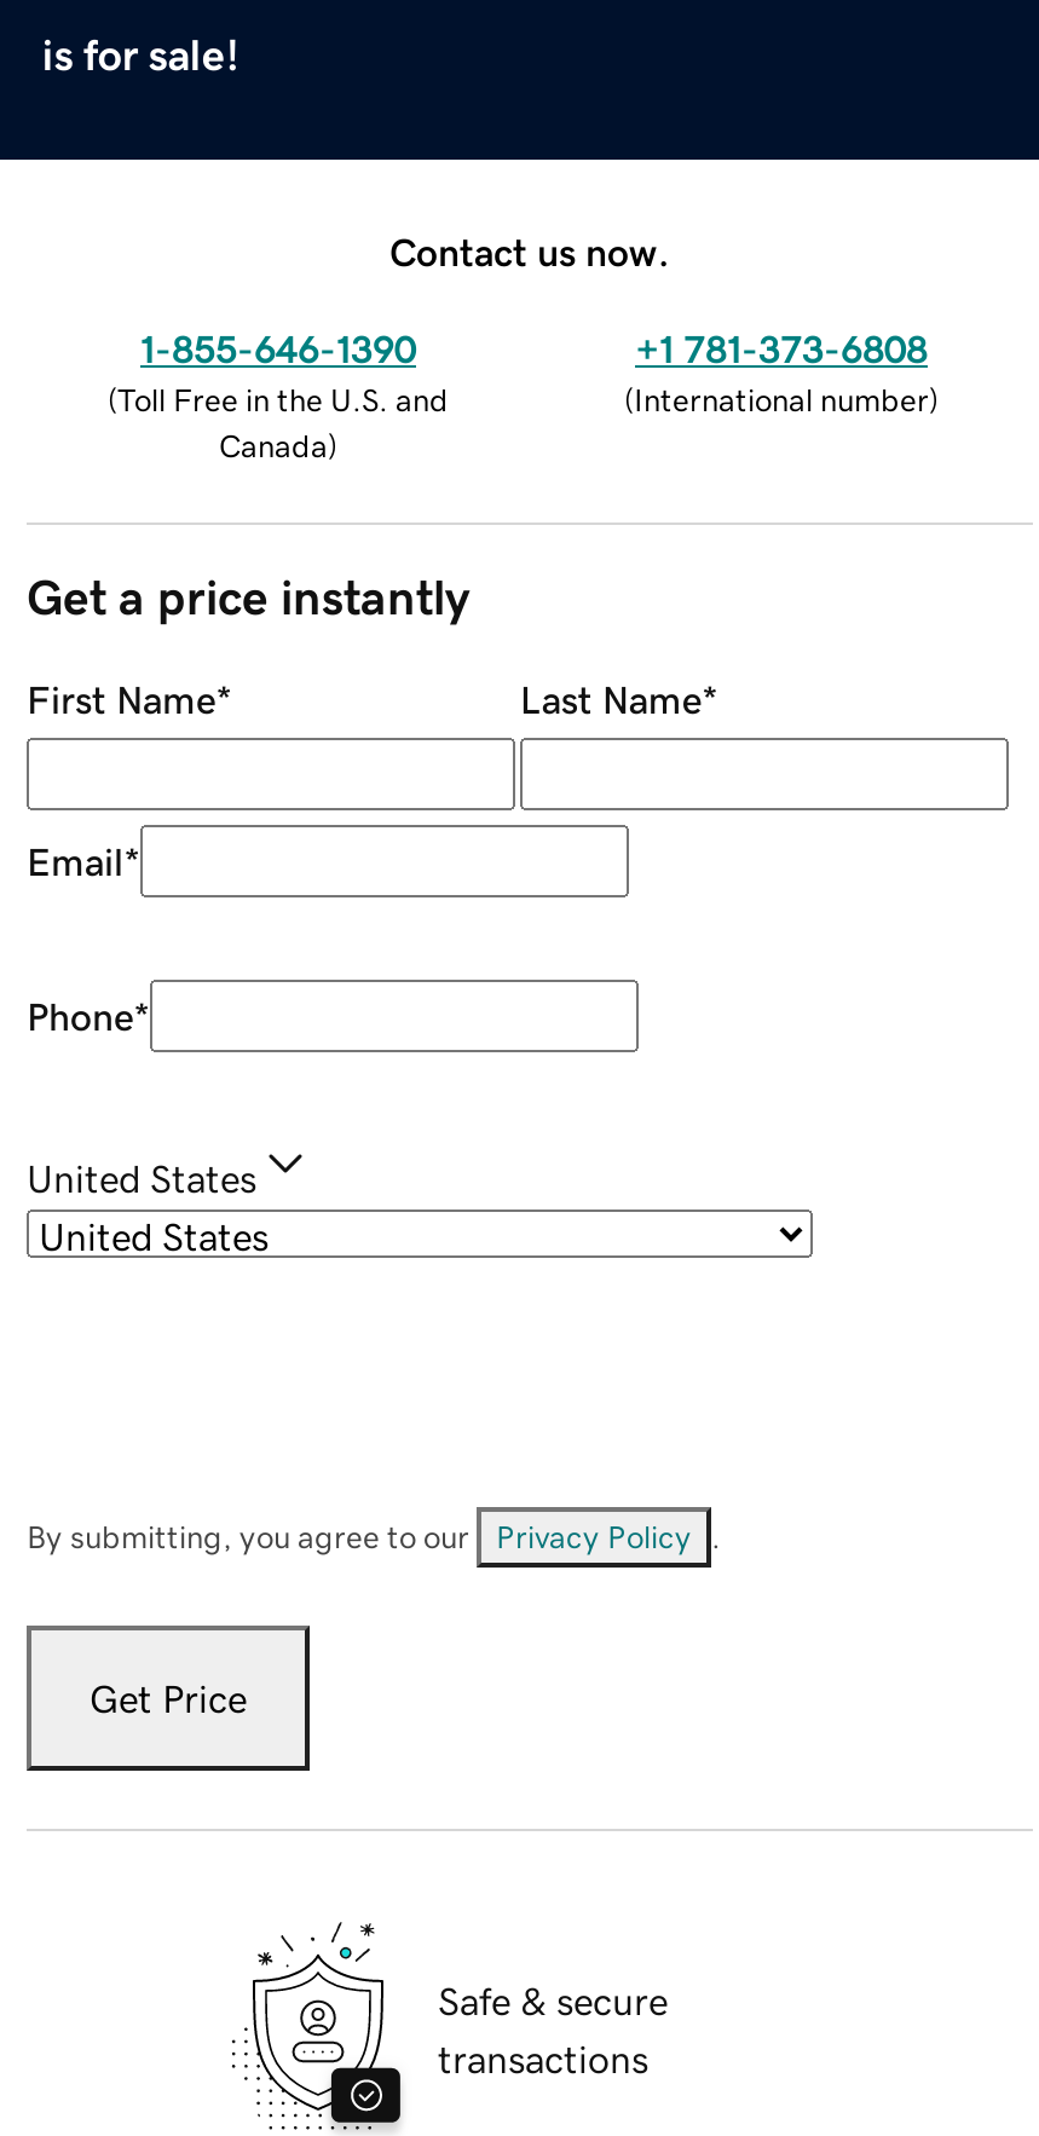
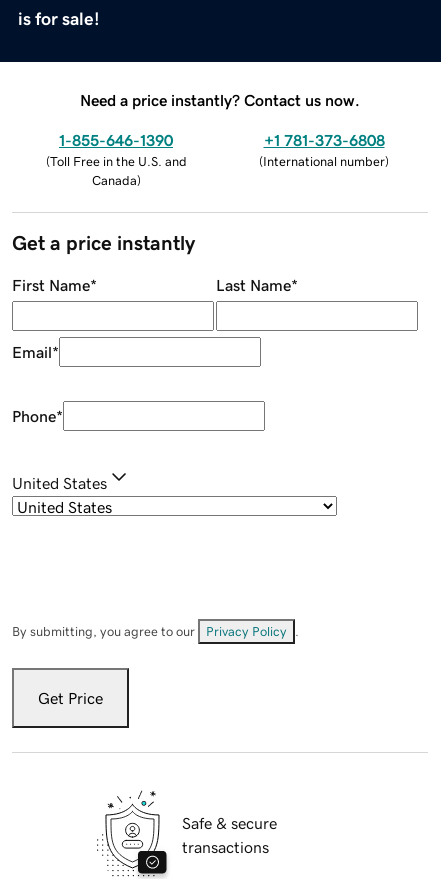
- Contact us now.
+ Need a price instantly? Contact us now.
